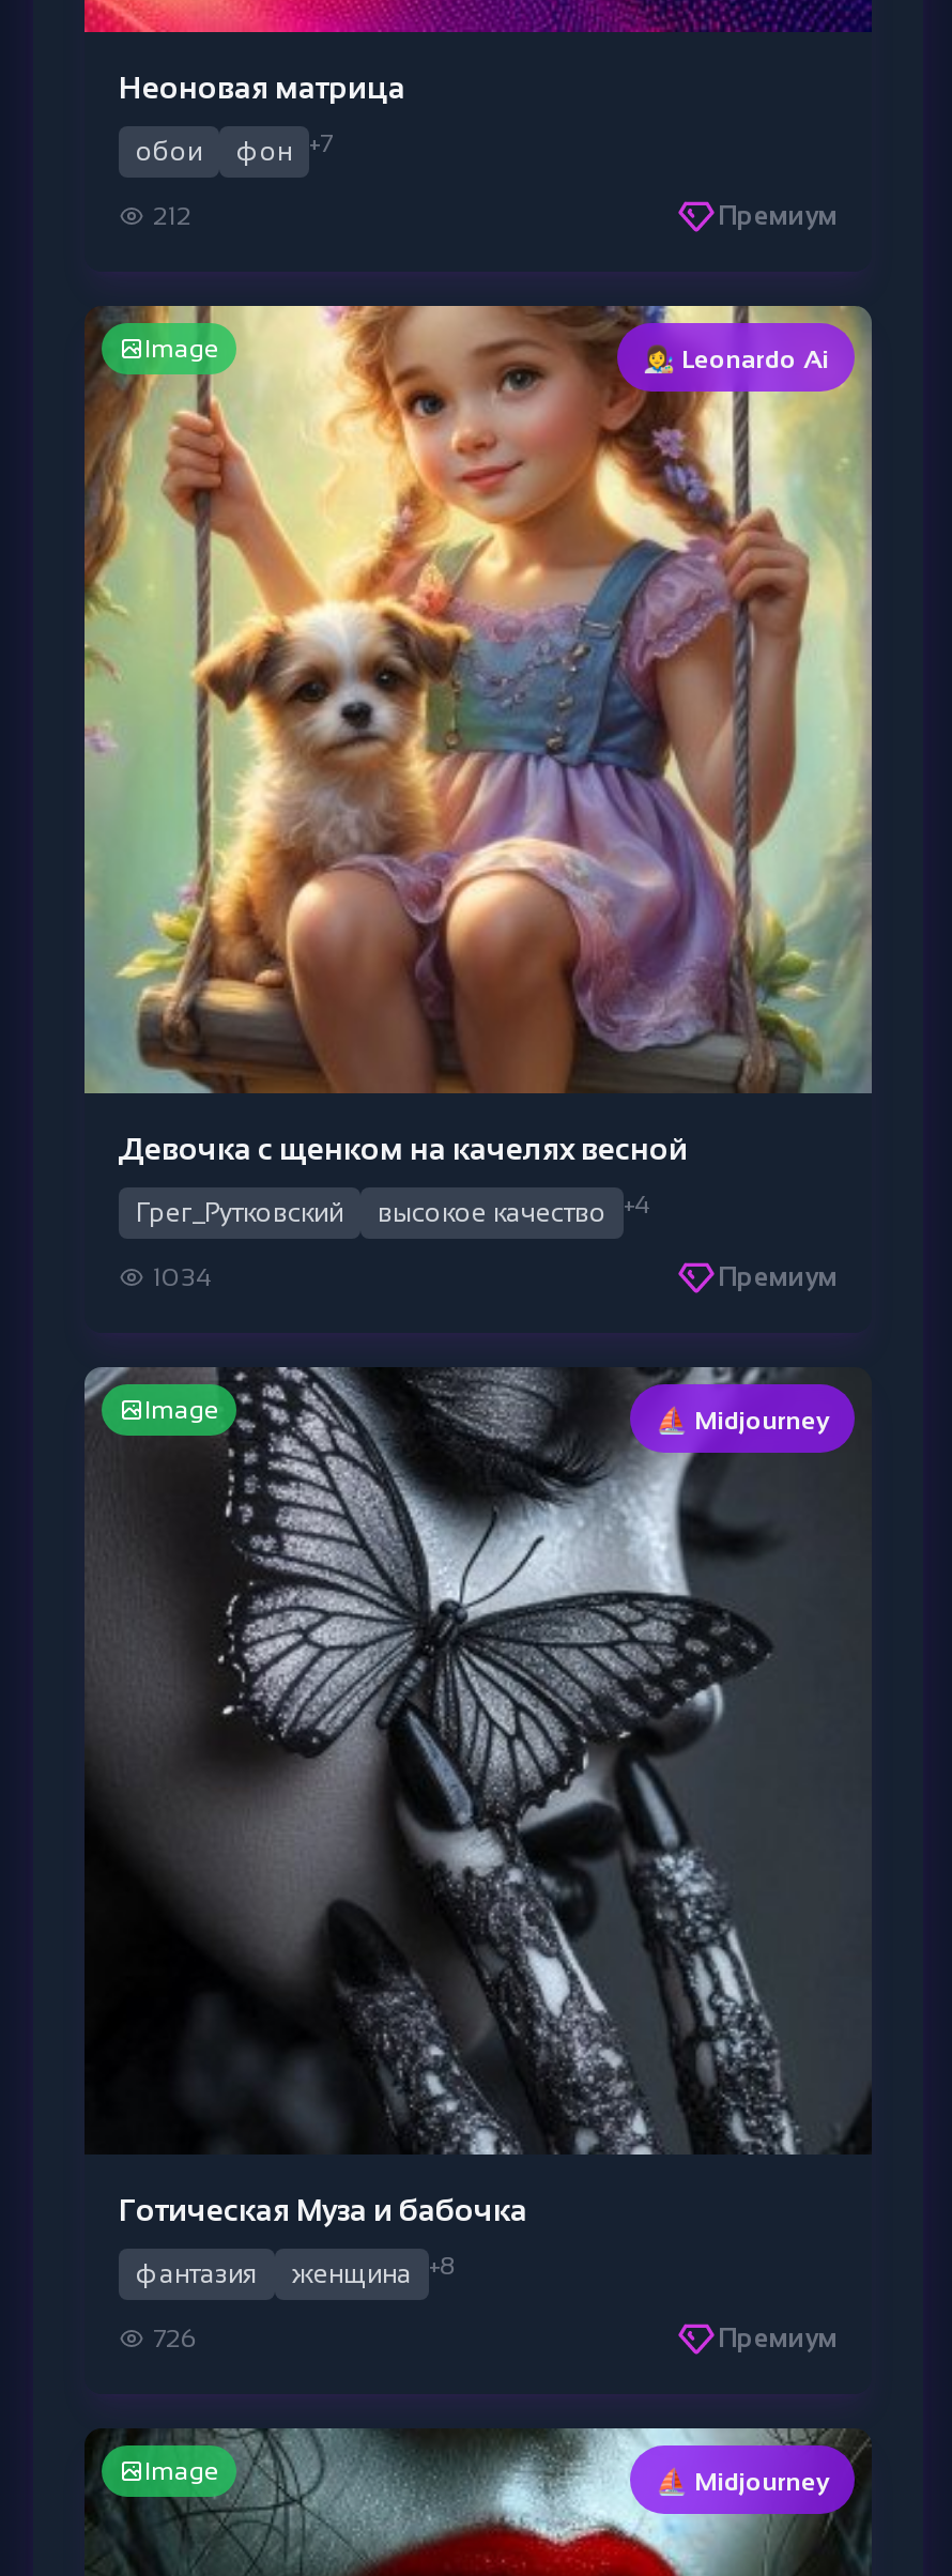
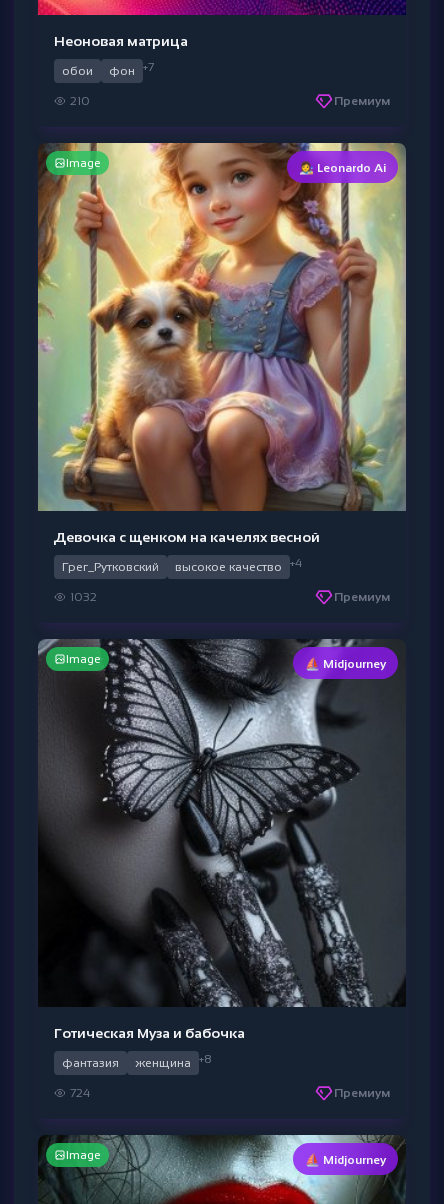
- 212
+ 210

- 1034
+ 1032

- 726
+ 724
